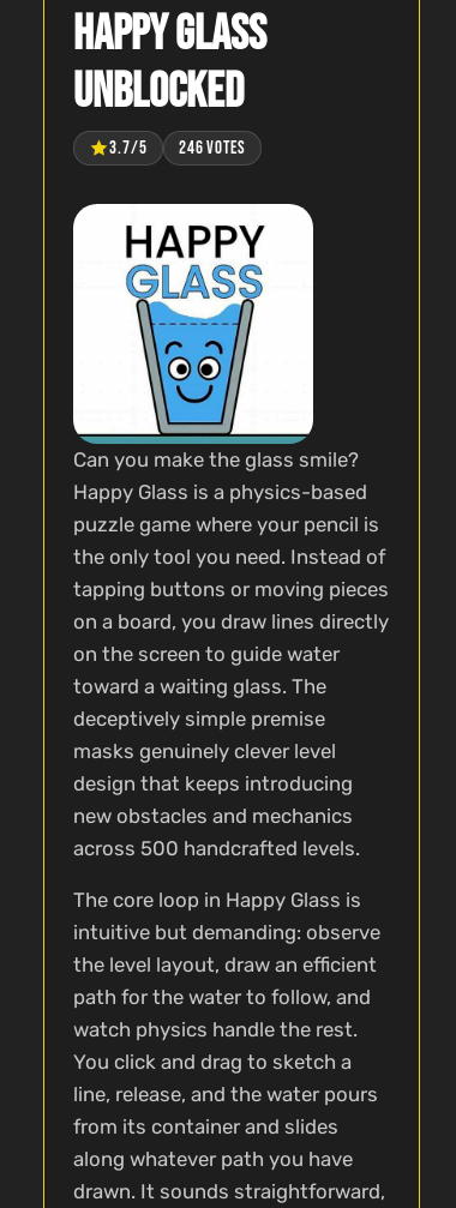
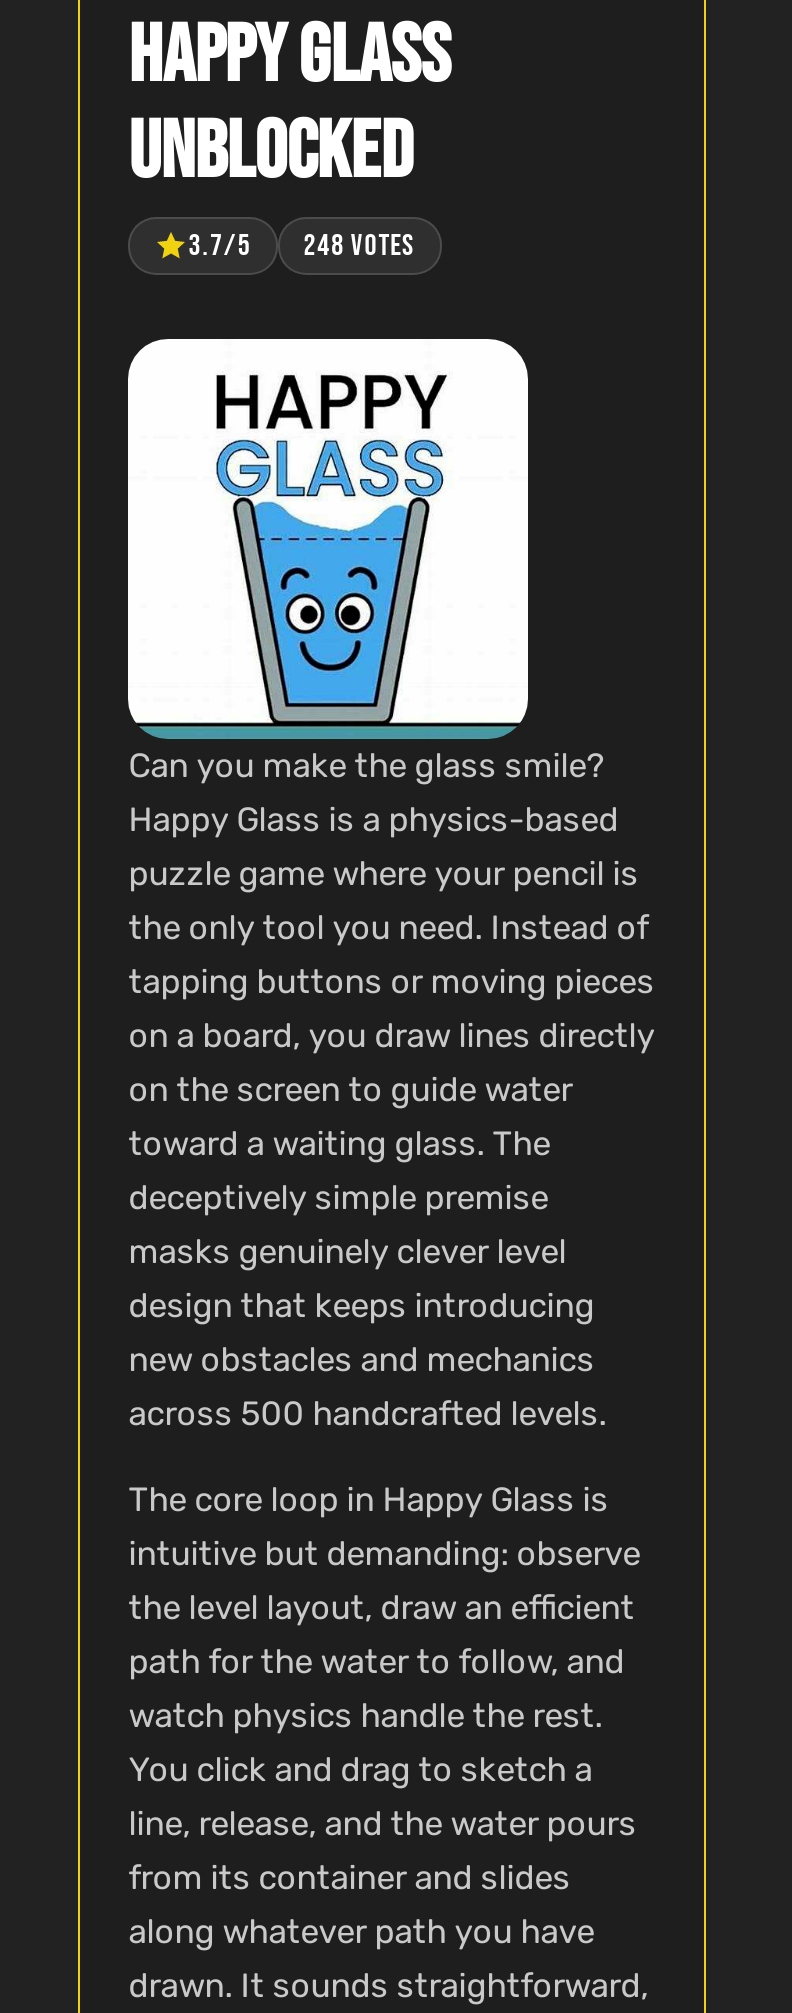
- 3.7/5 246 VOTES
+ 3.7/5 248 VOTES
